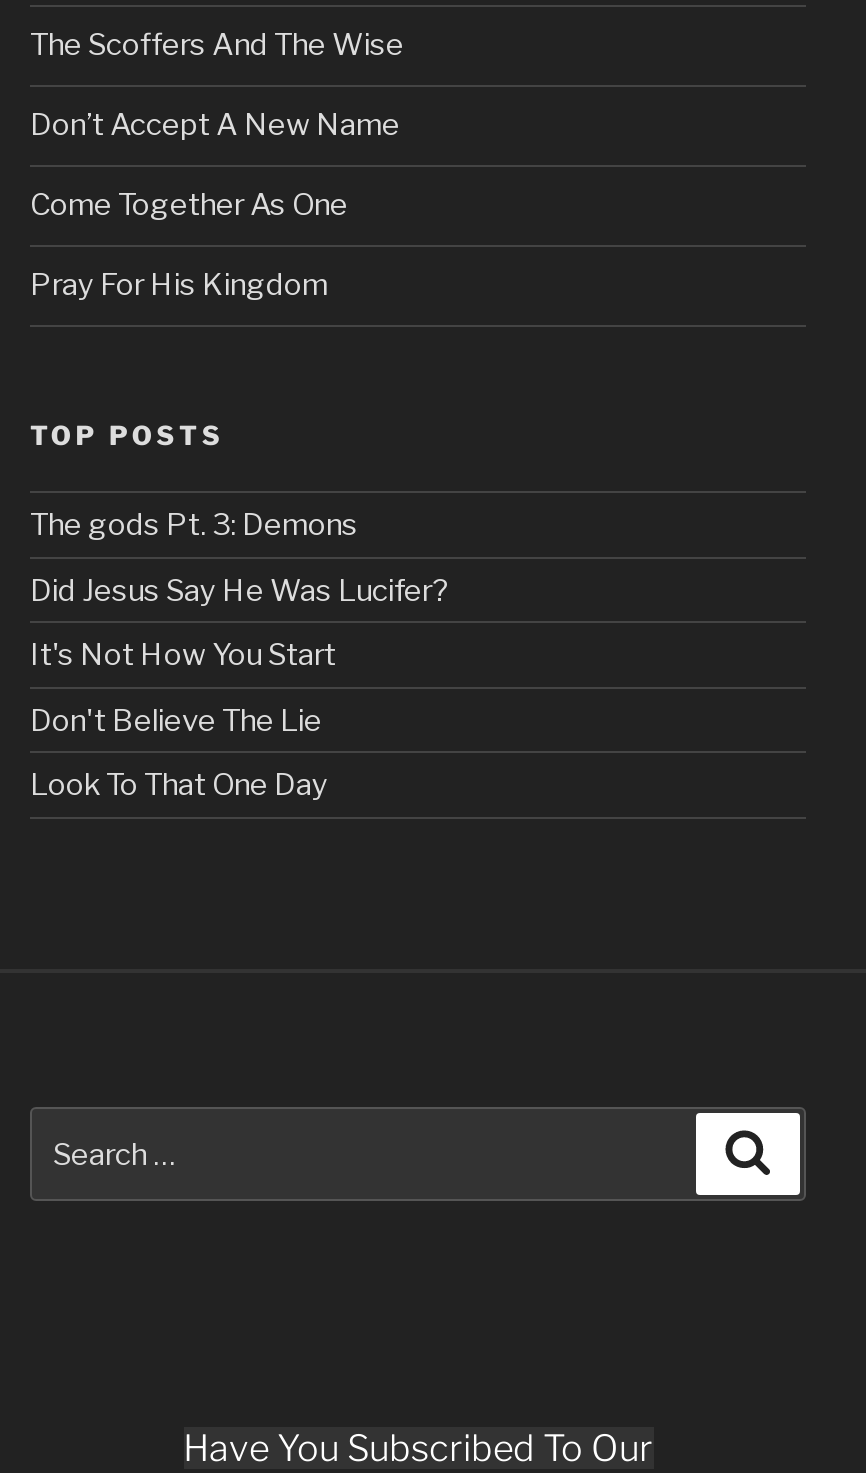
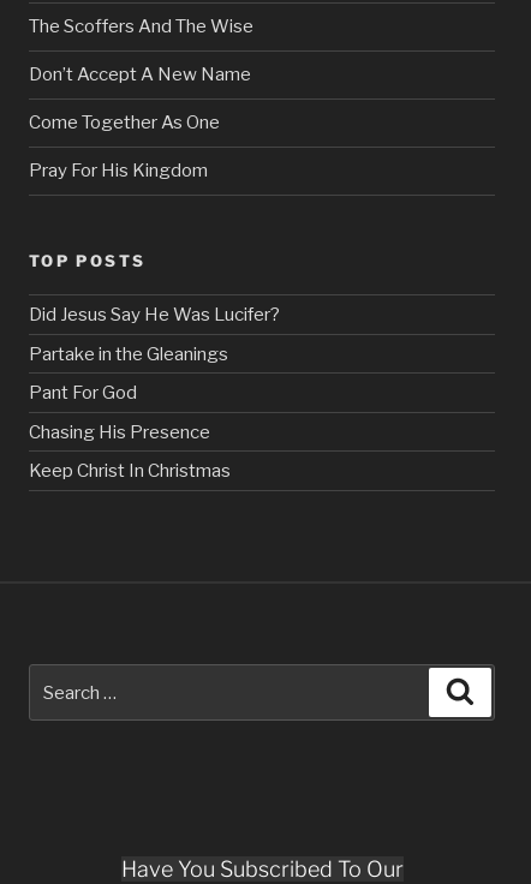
- The gods Pt. 3: Demons

moved up: Did Jesus Say He Was Lucifer?

- It's Not How You Start
- Don't Believe The Lie
- Look To That One Day
+ Partake in the Gleanings
+ Pant For God
+ Chasing His Presence
+ Keep Christ In Christmas
